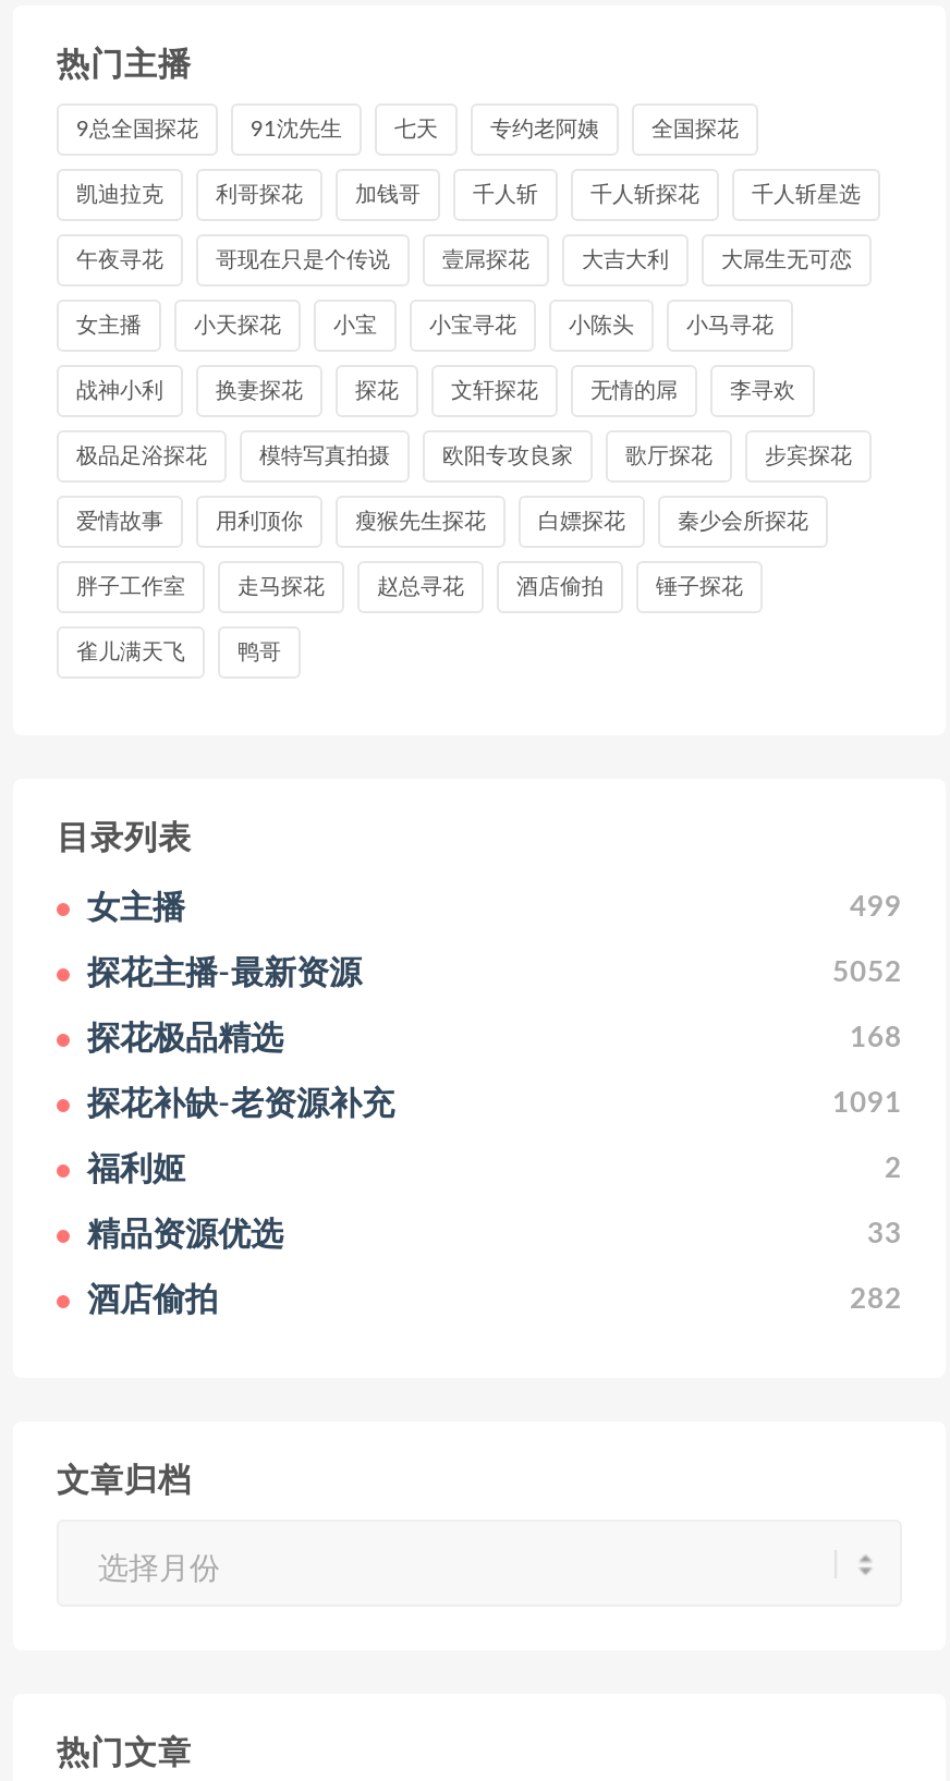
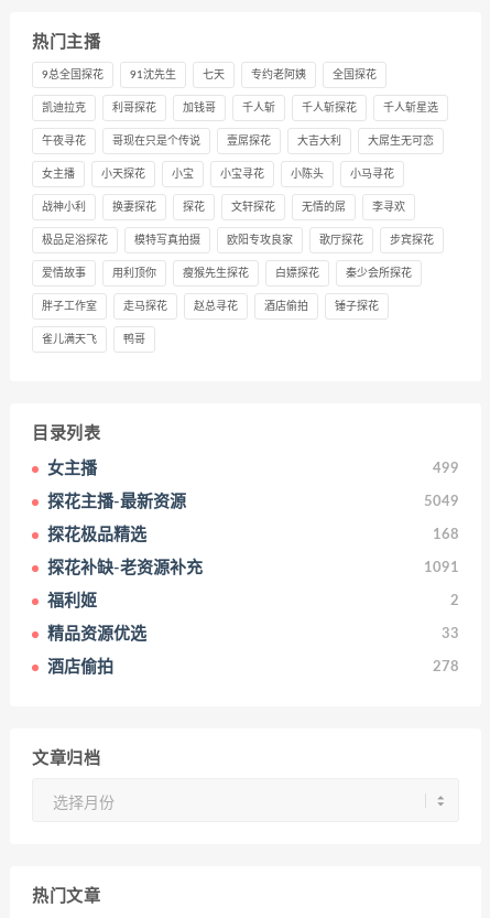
- 5052
+ 5049

- 282
+ 278
